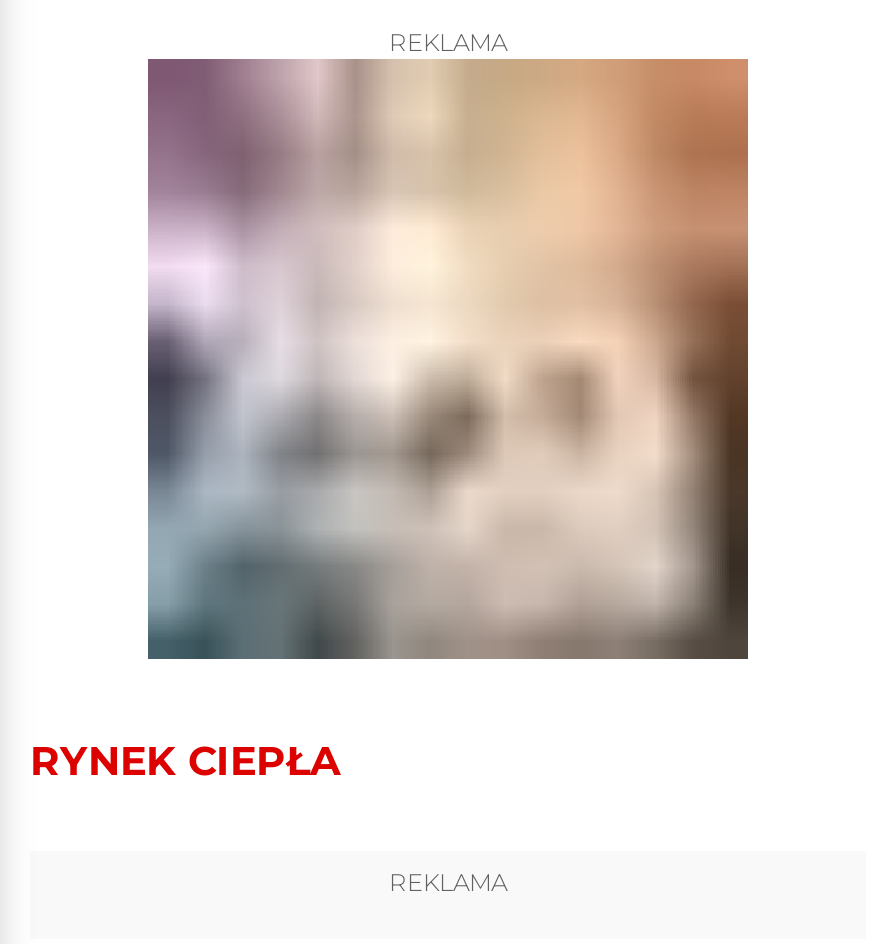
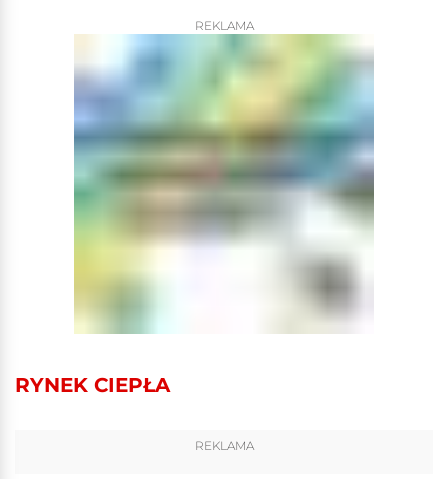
- [image]
+ [image]
